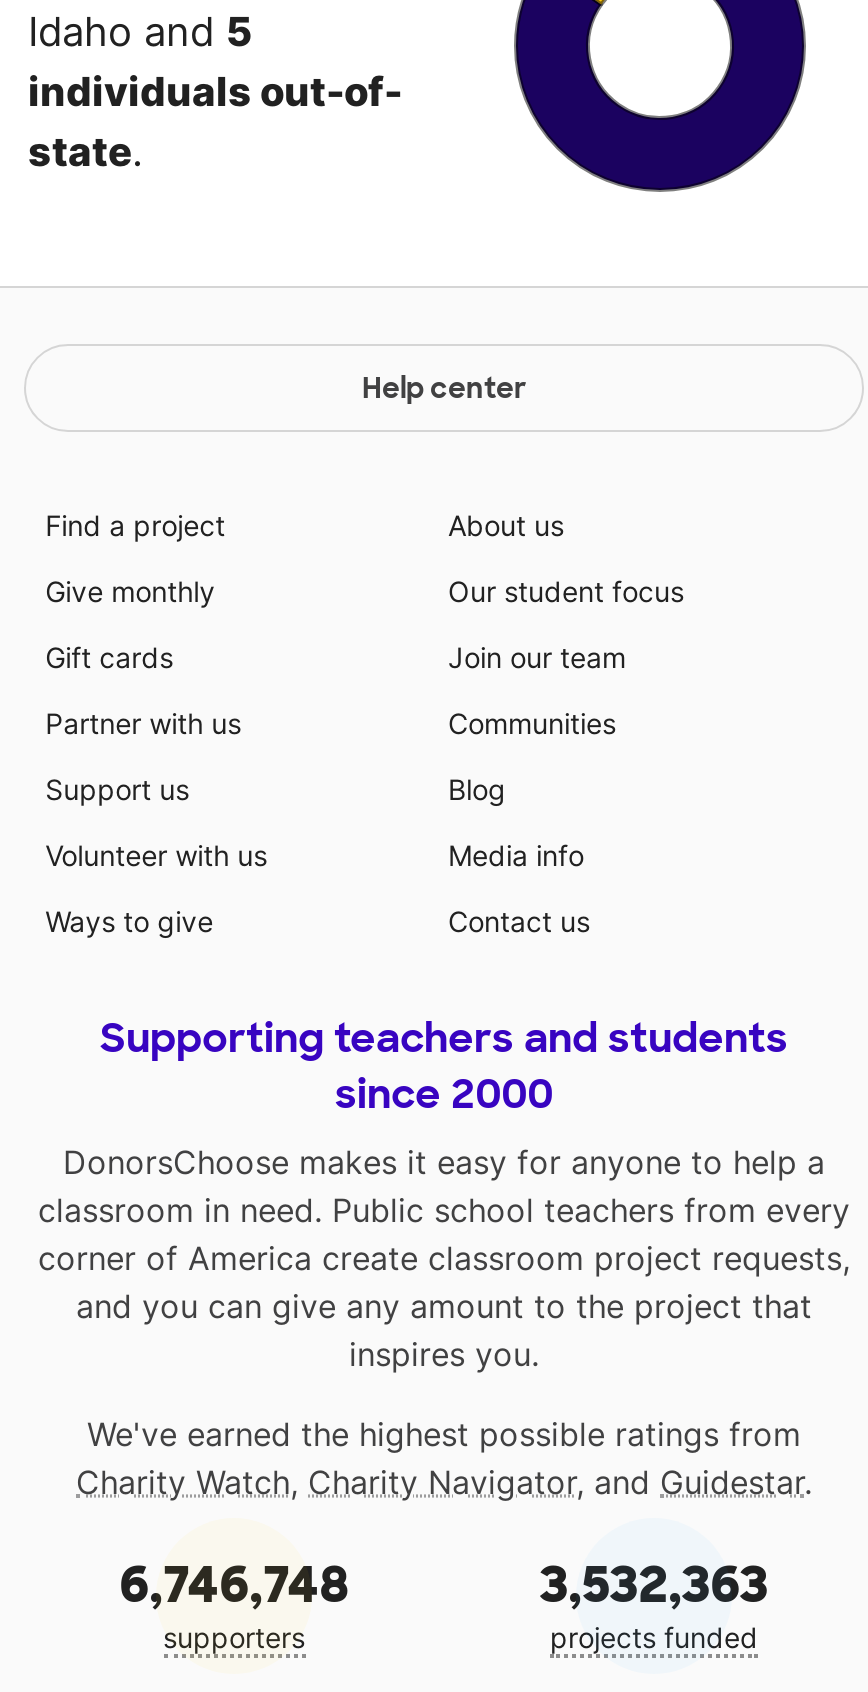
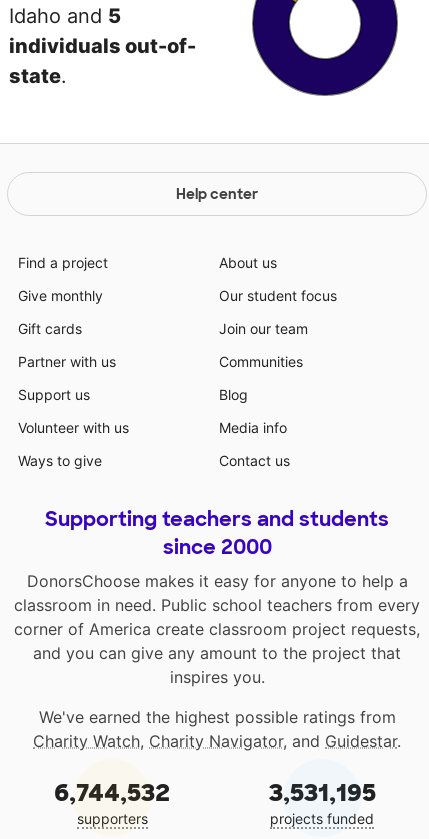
- 6,746,748
+ 6,744,532

- 3,532,363
+ 3,531,195
